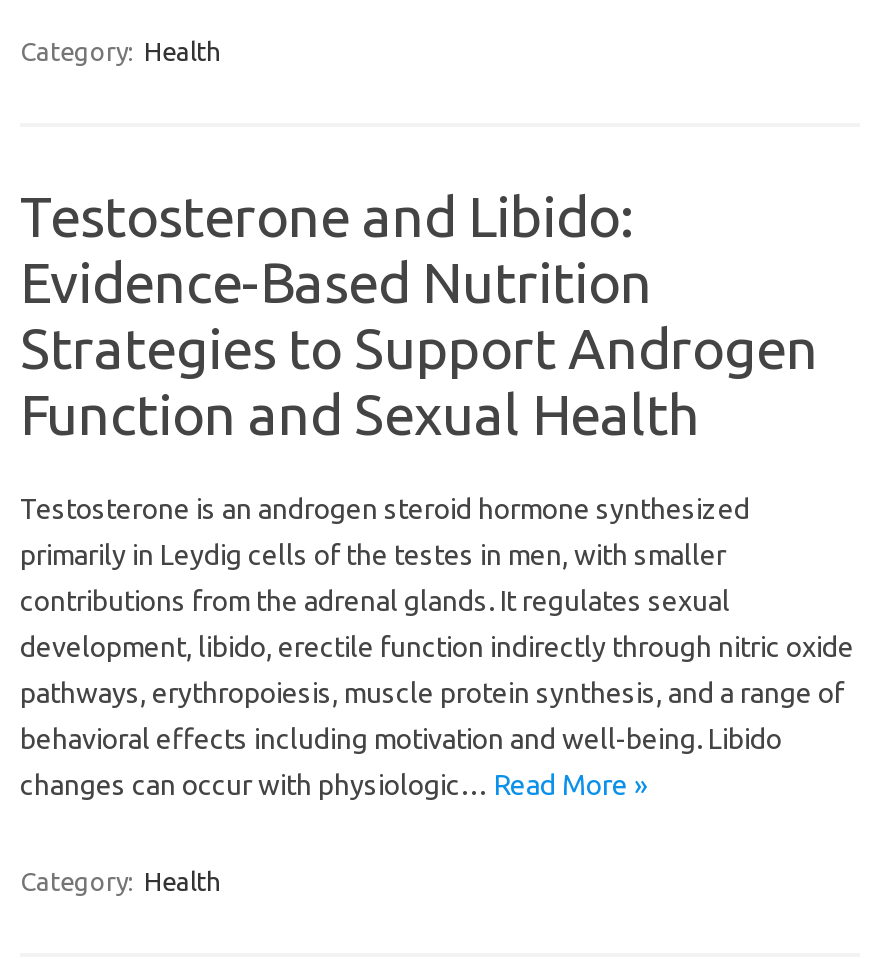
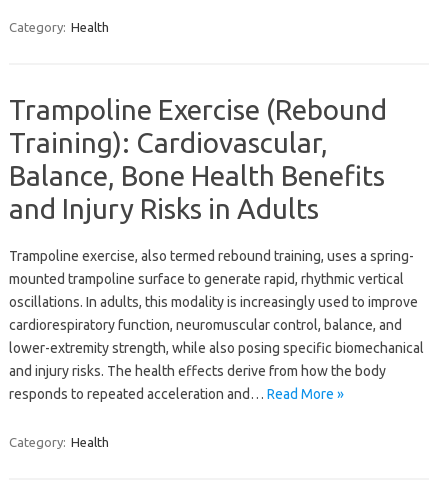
- Testosterone and Libido:
- Evidence-Based Nutrition
- Strategies to Support Androgen
- Function and Sexual Health
+ Trampoline Exercise (Rebound
+ Training): Cardiovascular,
+ Balance, Bone Health Benefits
+ and Injury Risks in Adults

- Testosterone is an androgen steroid hormone synthesized
- primarily in Leydig cells of the testes in men, with smaller
- contributions from the adrenal glands. It regulates sexual
- development, libido, erectile function indirectly through nitric oxide
- pathways, erythropoiesis, muscle protein synthesis, and a range of
- behavioral effects including motivation and well-being. Libido
- changes can occur with physiologic… Read More »
+ Trampoline exercise, also termed rebound training, uses a spring-
+ mounted trampoline surface to generate rapid, rhythmic vertical
+ oscillations. In adults, this modality is increasingly used to improve
+ cardiorespiratory function, neuromuscular control, balance, and
+ lower-extremity strength, while also posing specific biomechanical
+ and injury risks. The health effects derive from how the body
+ responds to repeated acceleration and… Read More »
